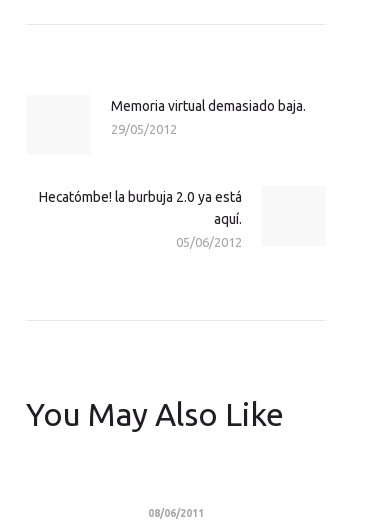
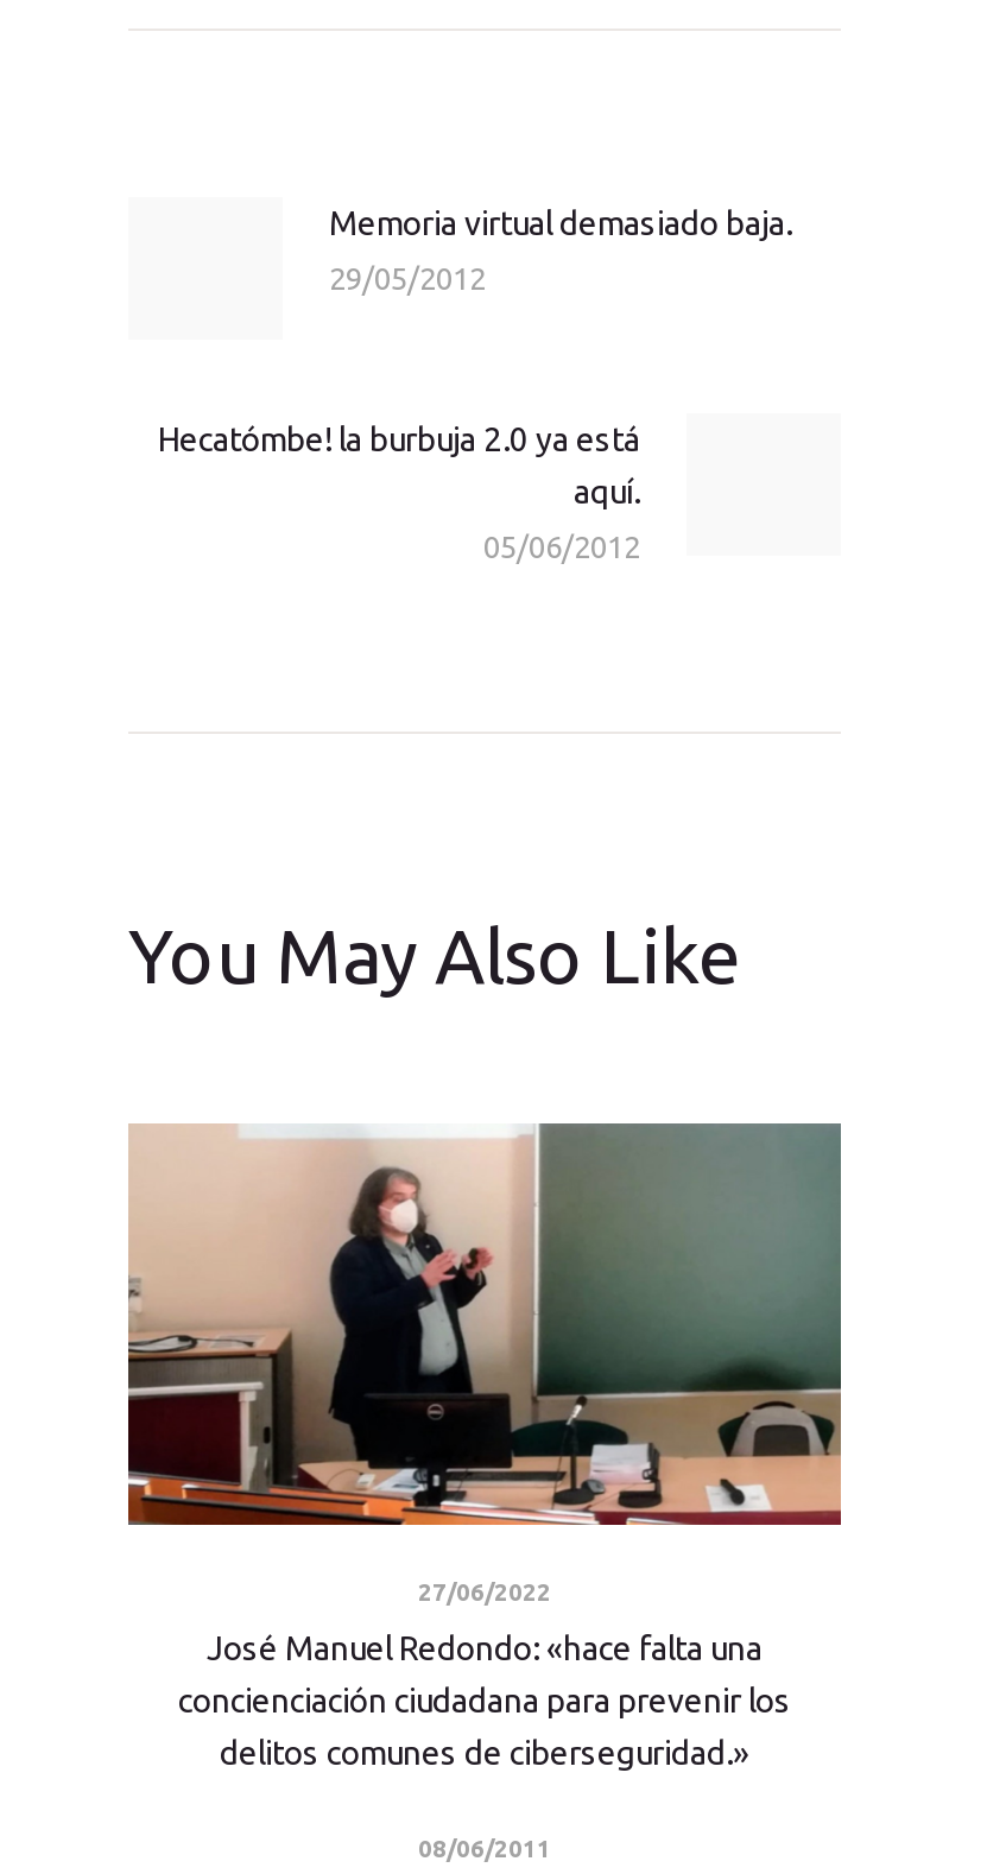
+ [image]
+ 27/06/2022
+ José Manuel Redondo: «hace falta una
+ concienciación ciudadana para prevenir los
+ delitos comunes de ciberseguridad.»
